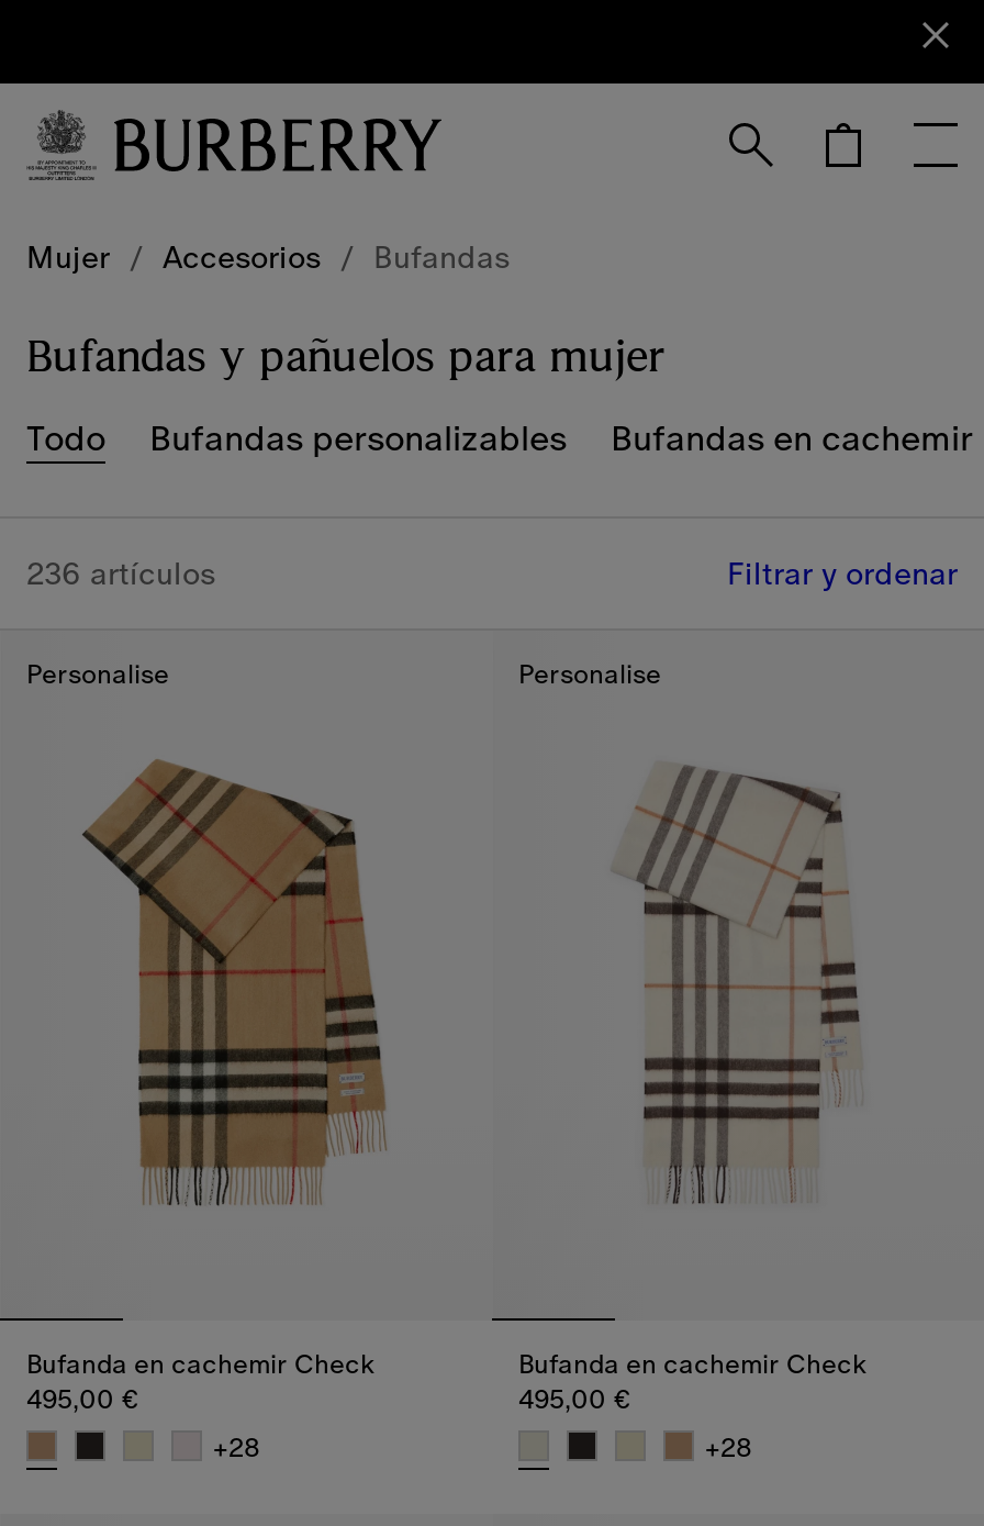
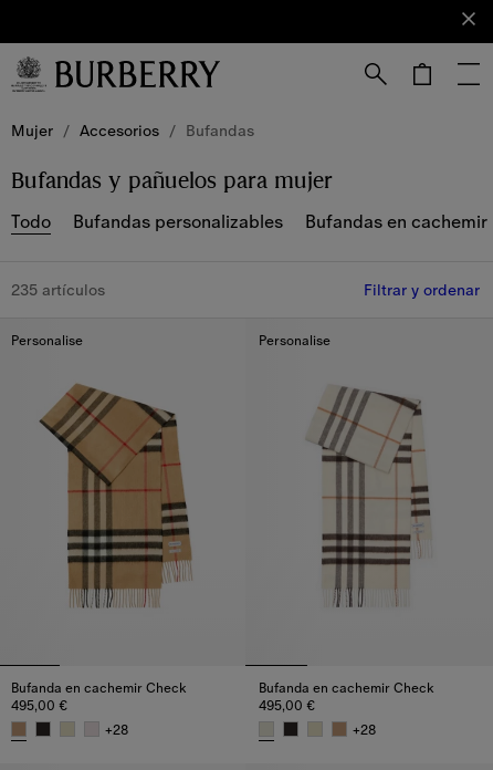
- 236 artículos
+ 235 artículos
